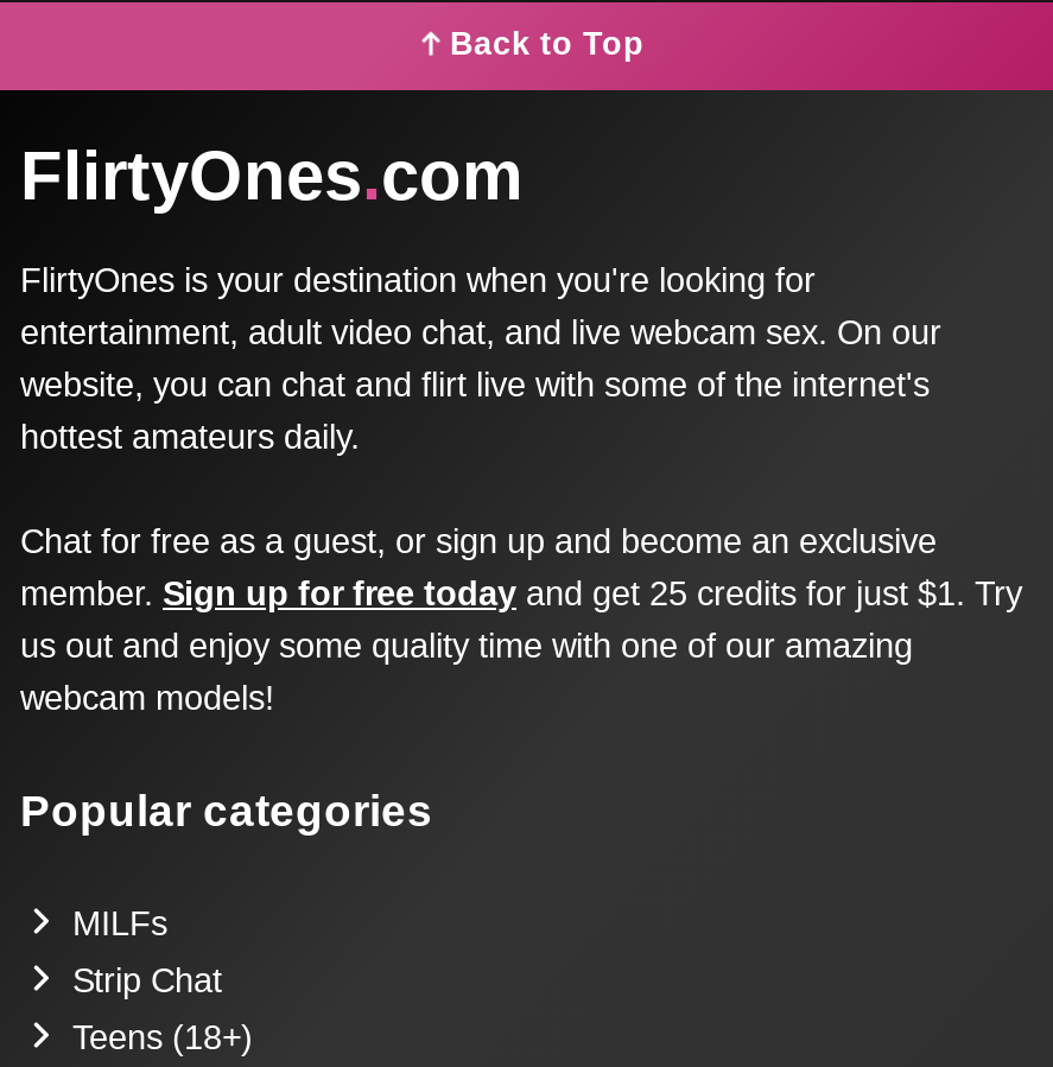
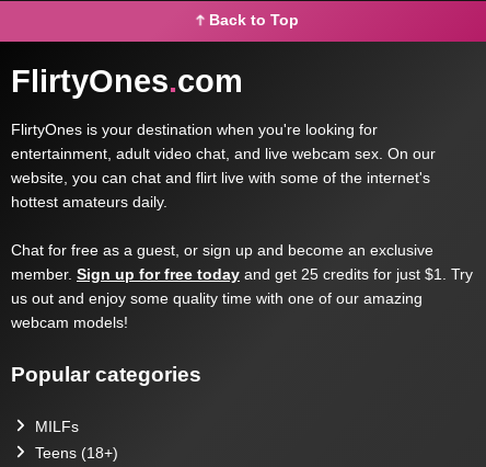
- Strip Chat
